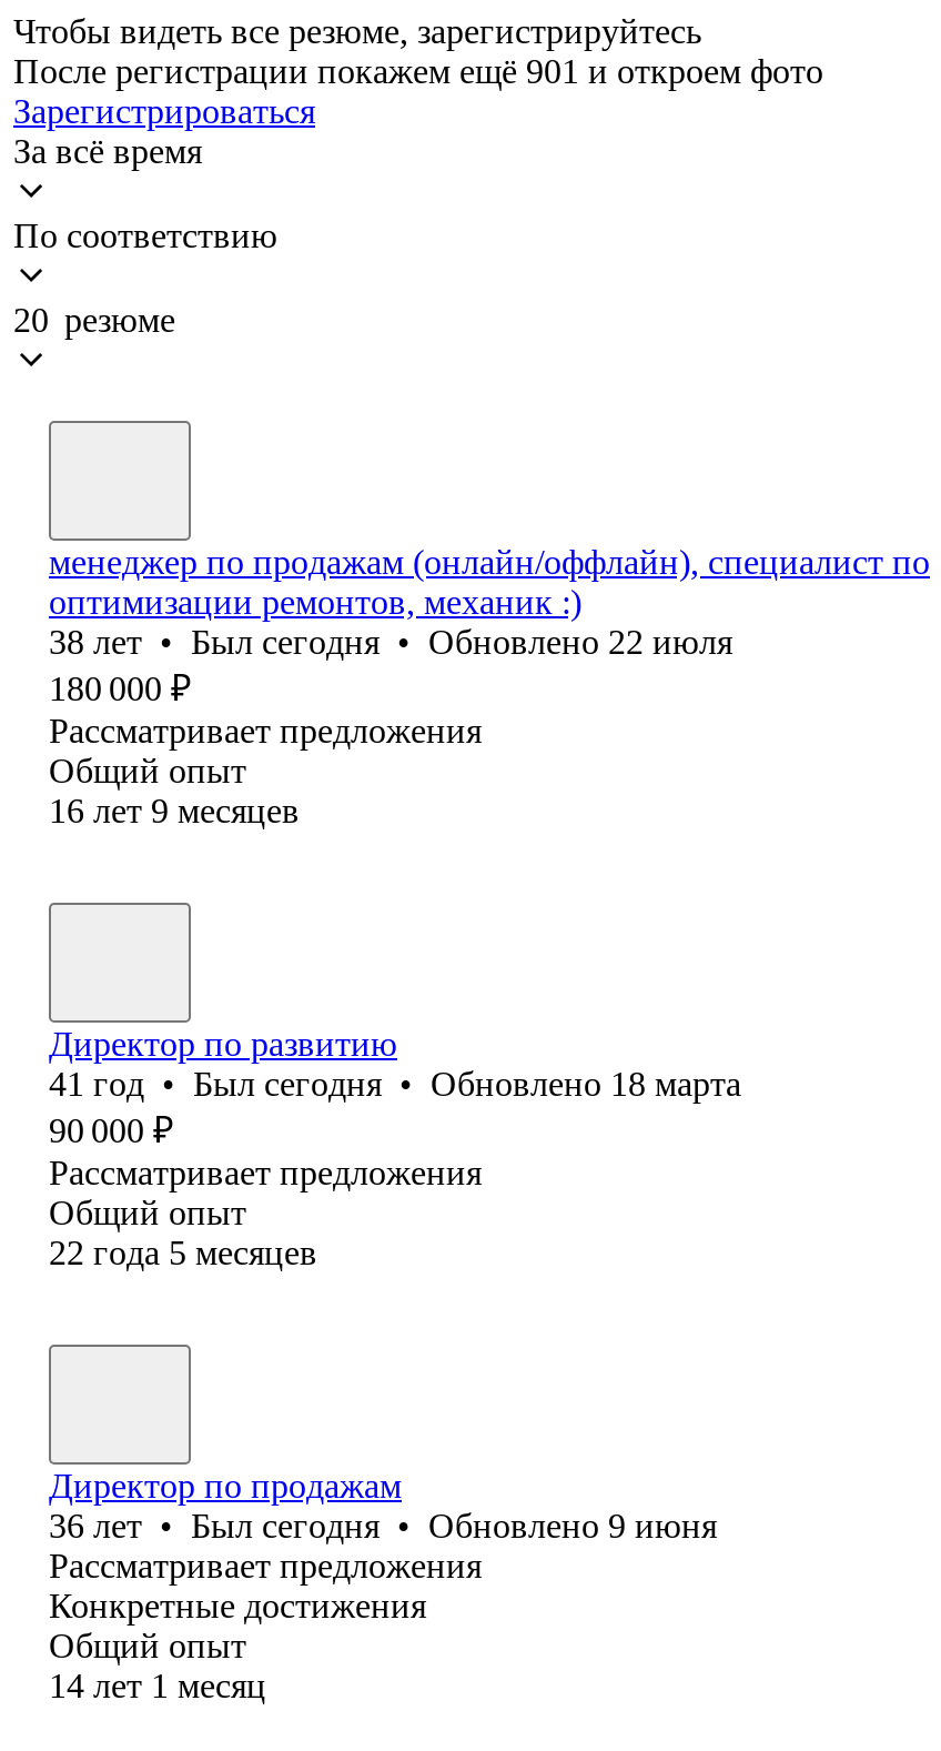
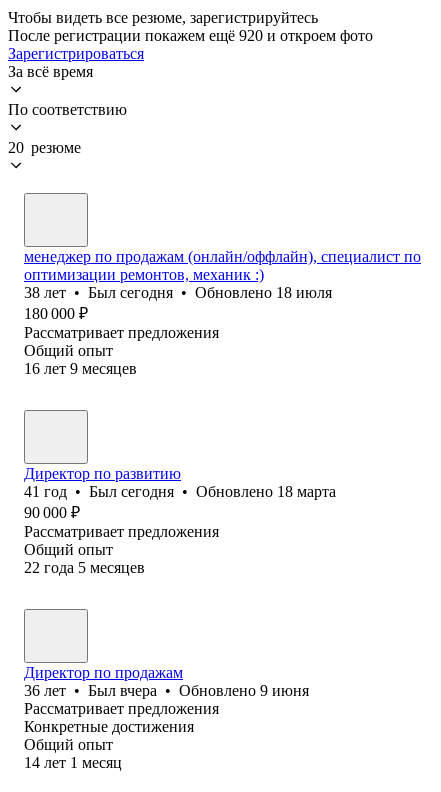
- После регистрации покажем ещё 901 и откроем фото
+ После регистрации покажем ещё 920 и откроем фото

- 38 лет • Был сегодня • Обновлено 22 июля
+ 38 лет • Был сегодня • Обновлено 18 июля

- 36 лет • Был сегодня • Обновлено 9 июня
+ 36 лет • Был вчера • Обновлено 9 июня
